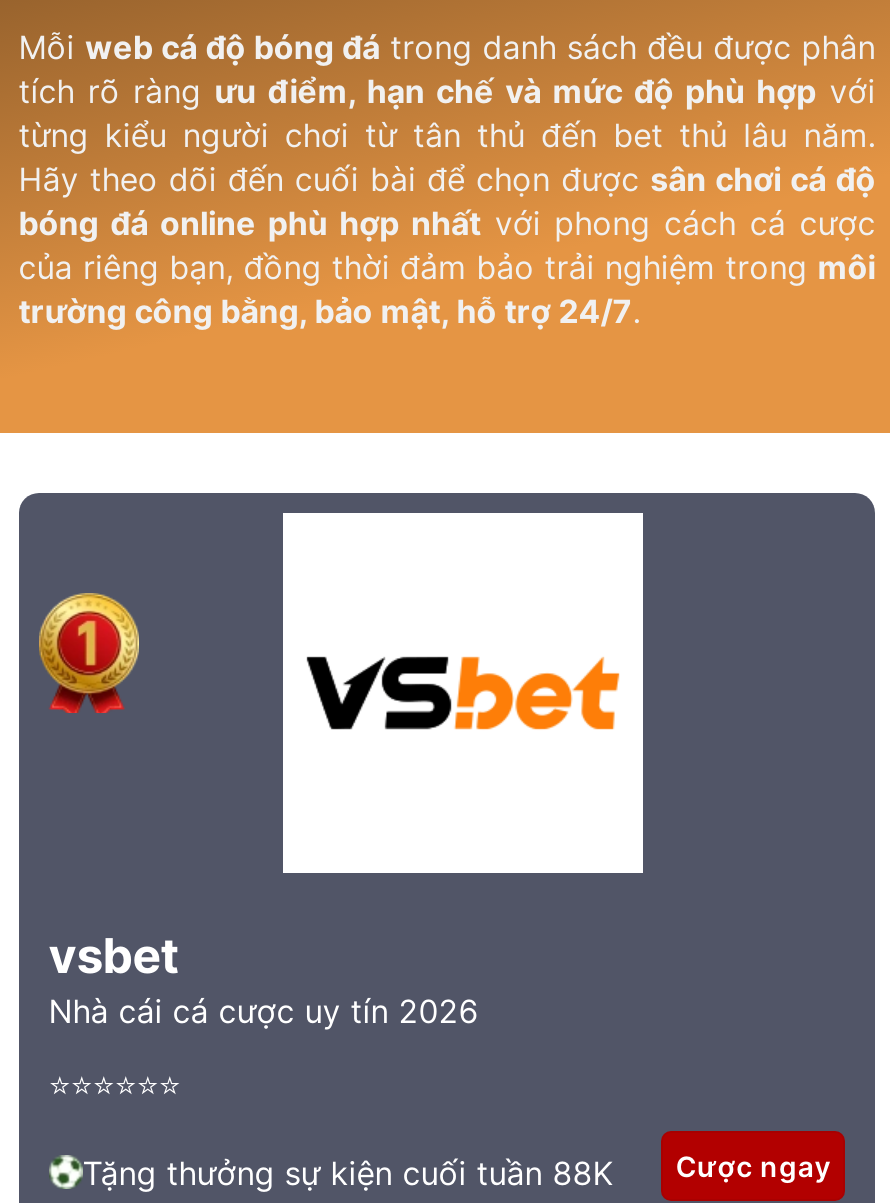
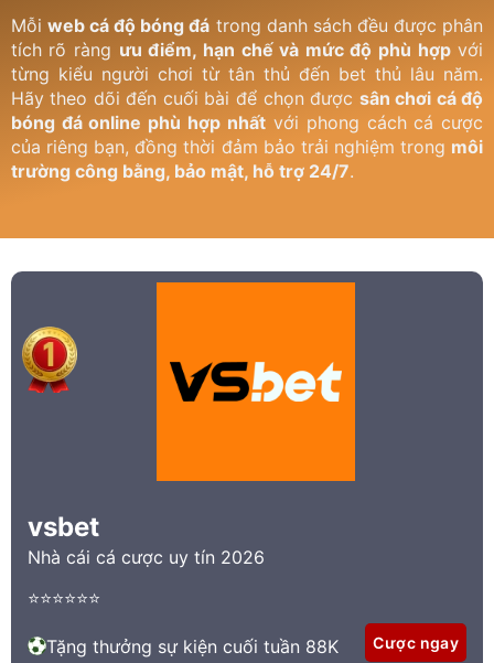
- [image]
+ [image]
